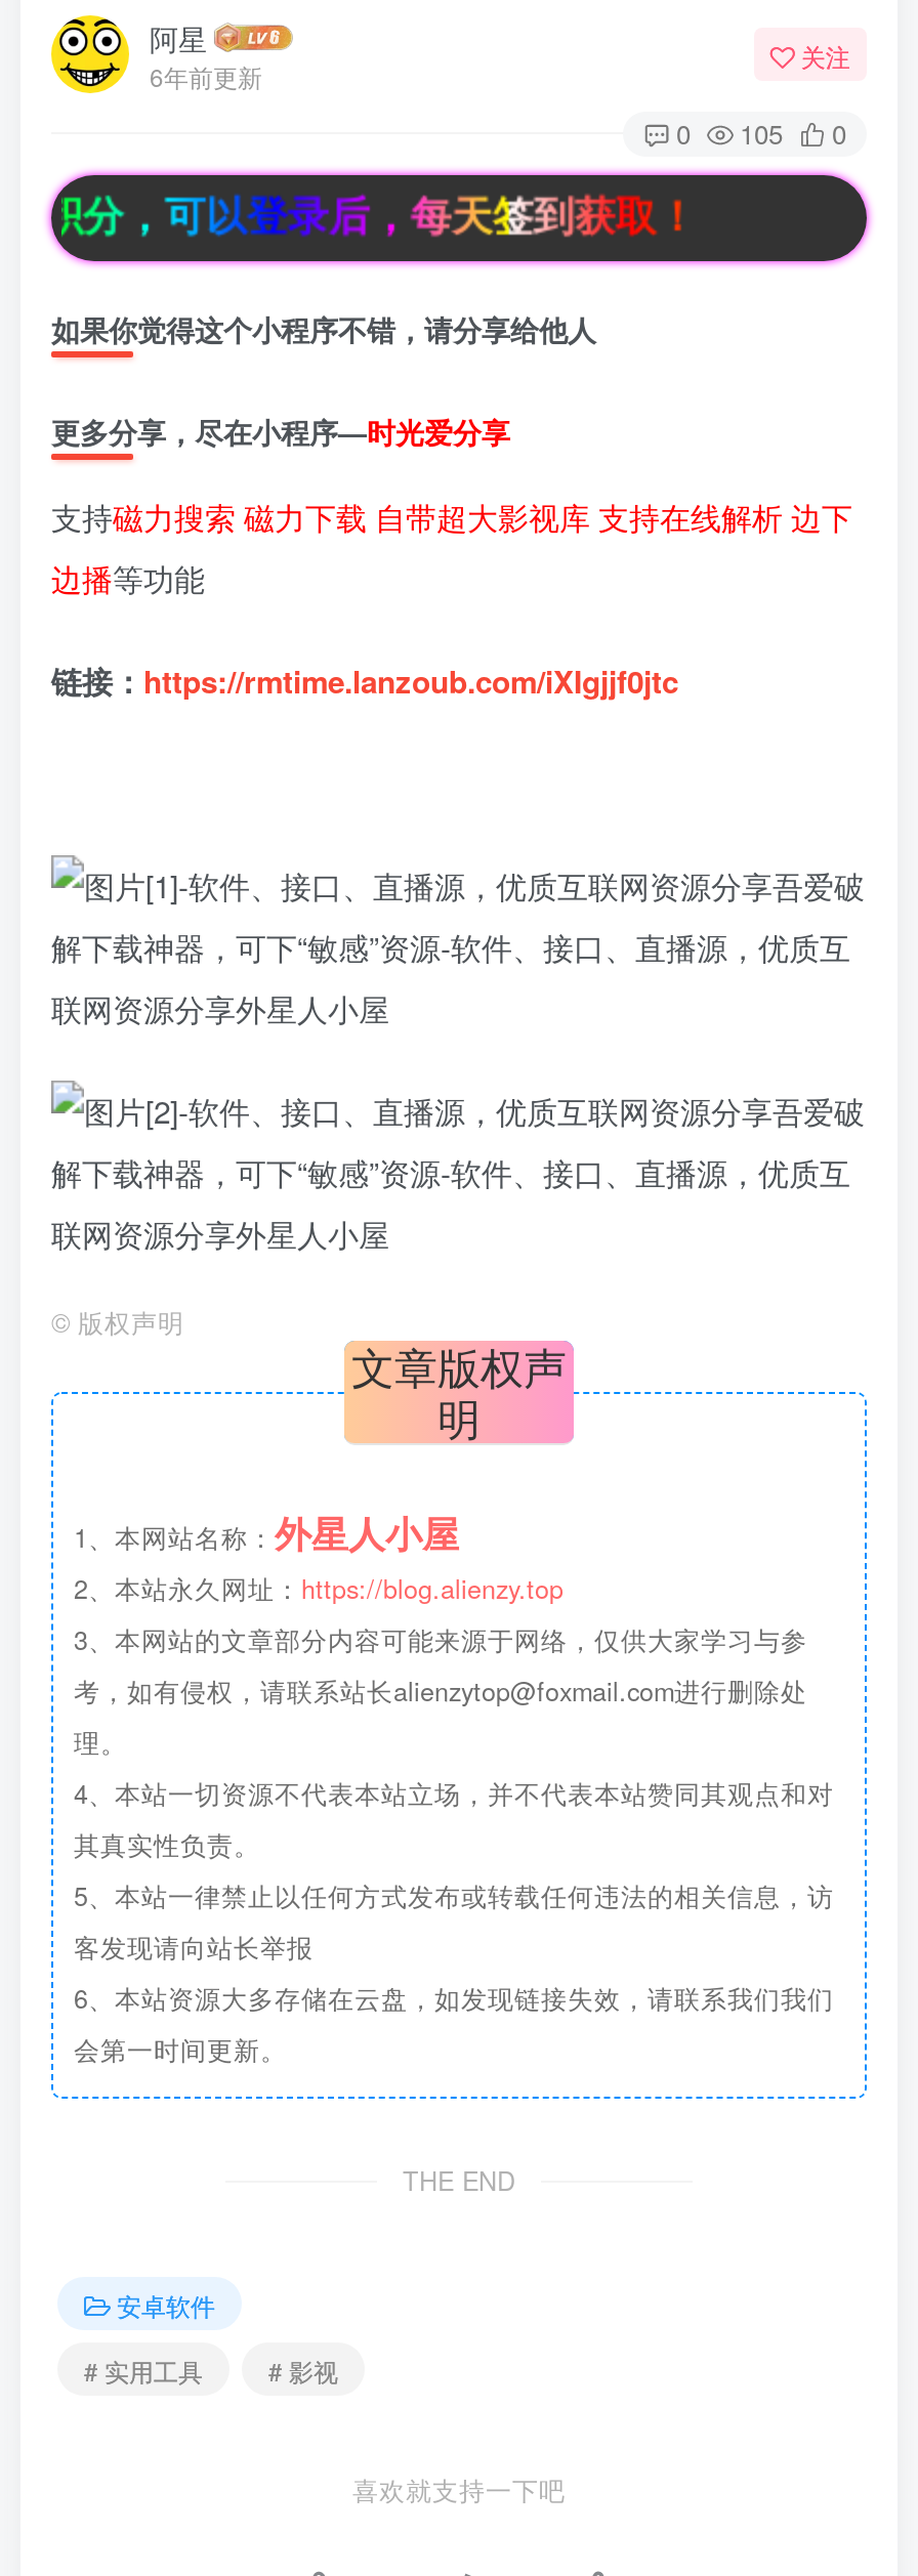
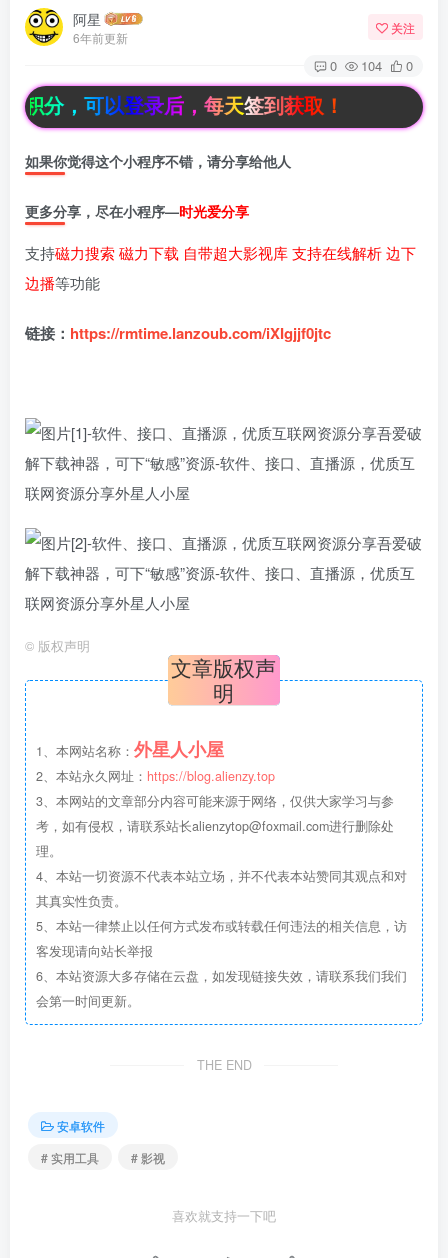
- 0 105 0
+ 0 104 0
